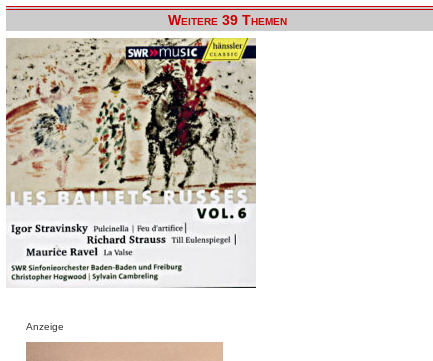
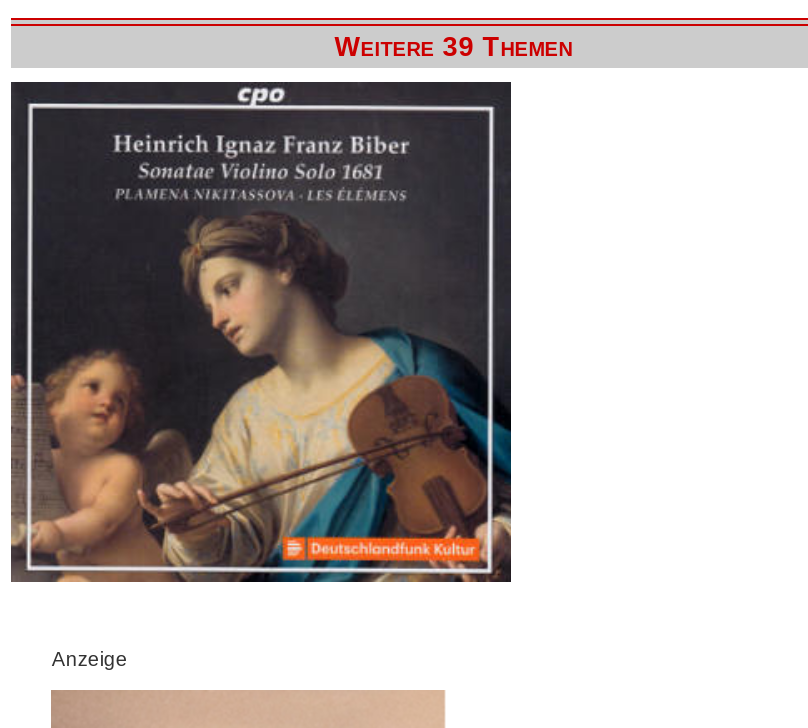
- [image]
+ [image]
